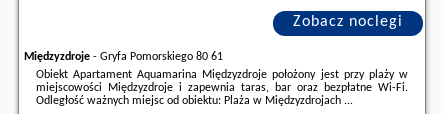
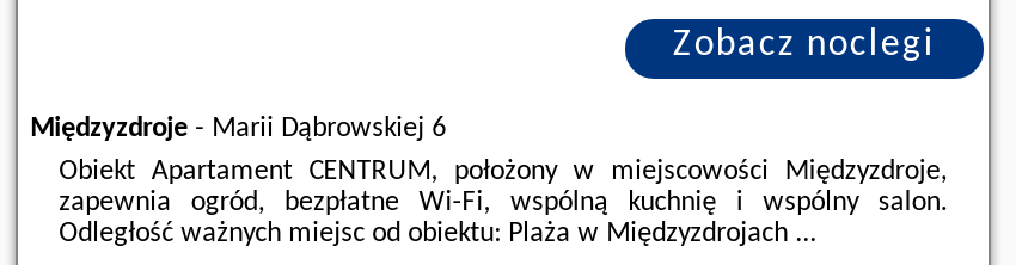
- Międzyzdroje - Gryfa Pomorskiego 80 61
+ Międzyzdroje - Marii Dąbrowskiej 6

- Obiekt Apartament Aquamarina Międzyzdroje położony jest przy plaży w
- miejscowości Międzyzdroje i zapewnia taras, bar oraz bezpłatne Wi-Fi.
+ Obiekt Apartament CENTRUM, położony w miejscowości Międzyzdroje,
+ zapewnia ogród, bezpłatne Wi-Fi, wspólną kuchnię i wspólny salon.
